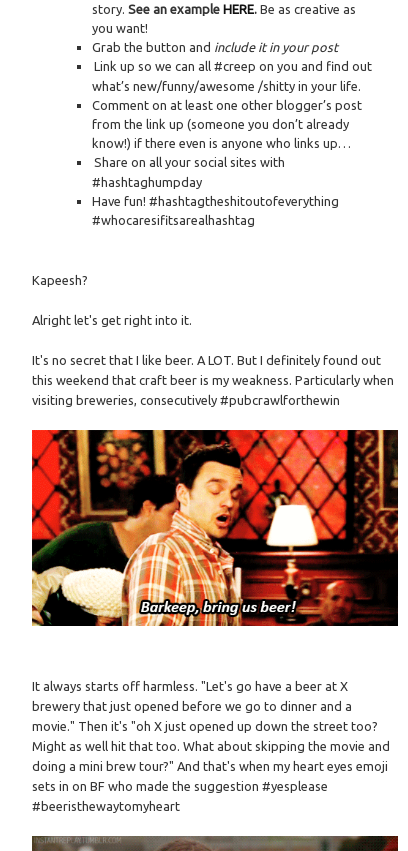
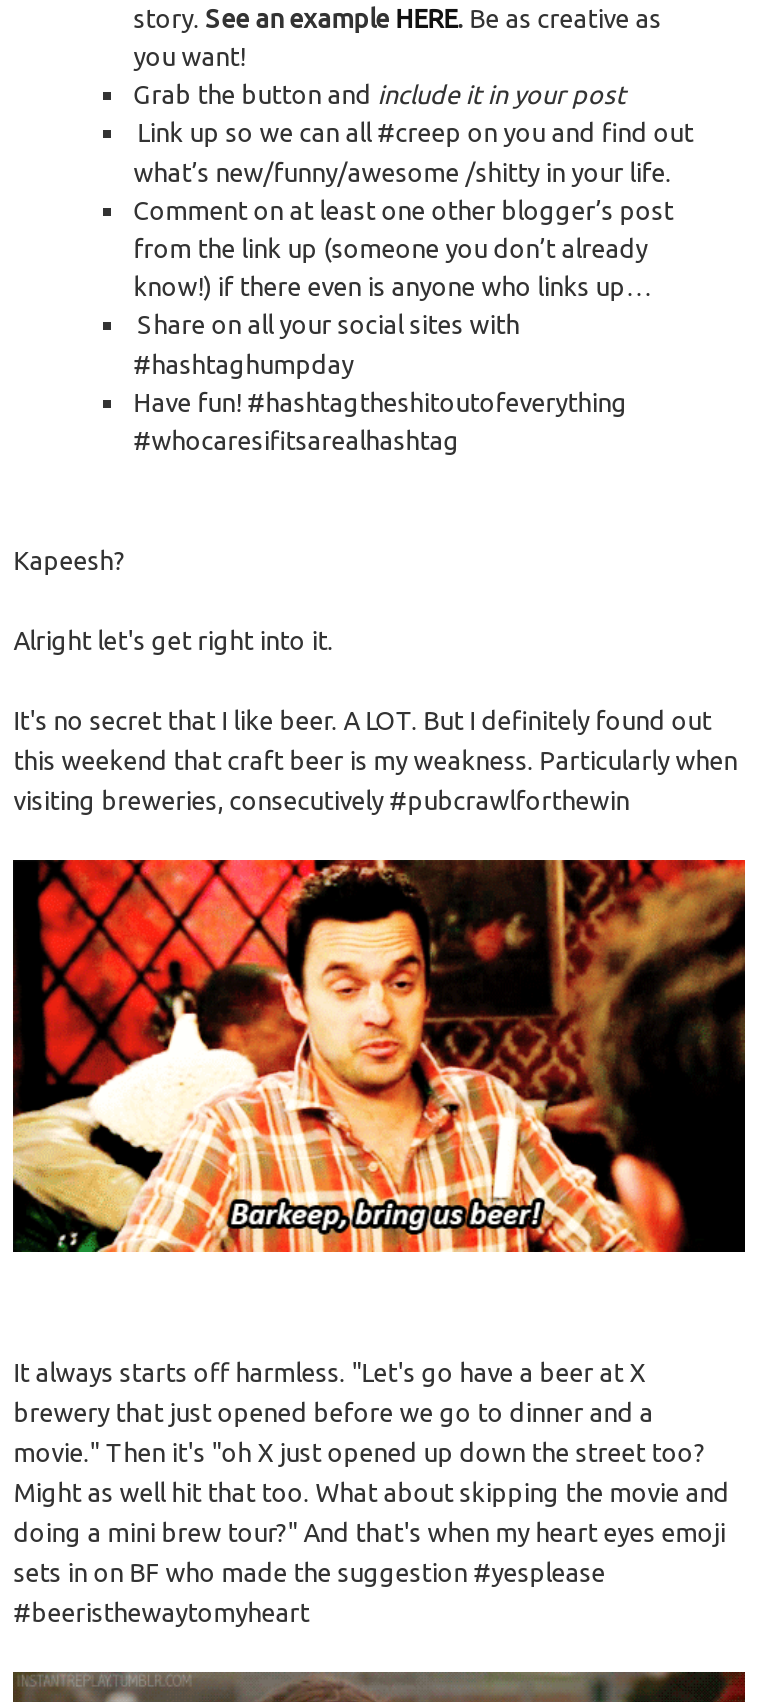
- [image]
+ [image]
